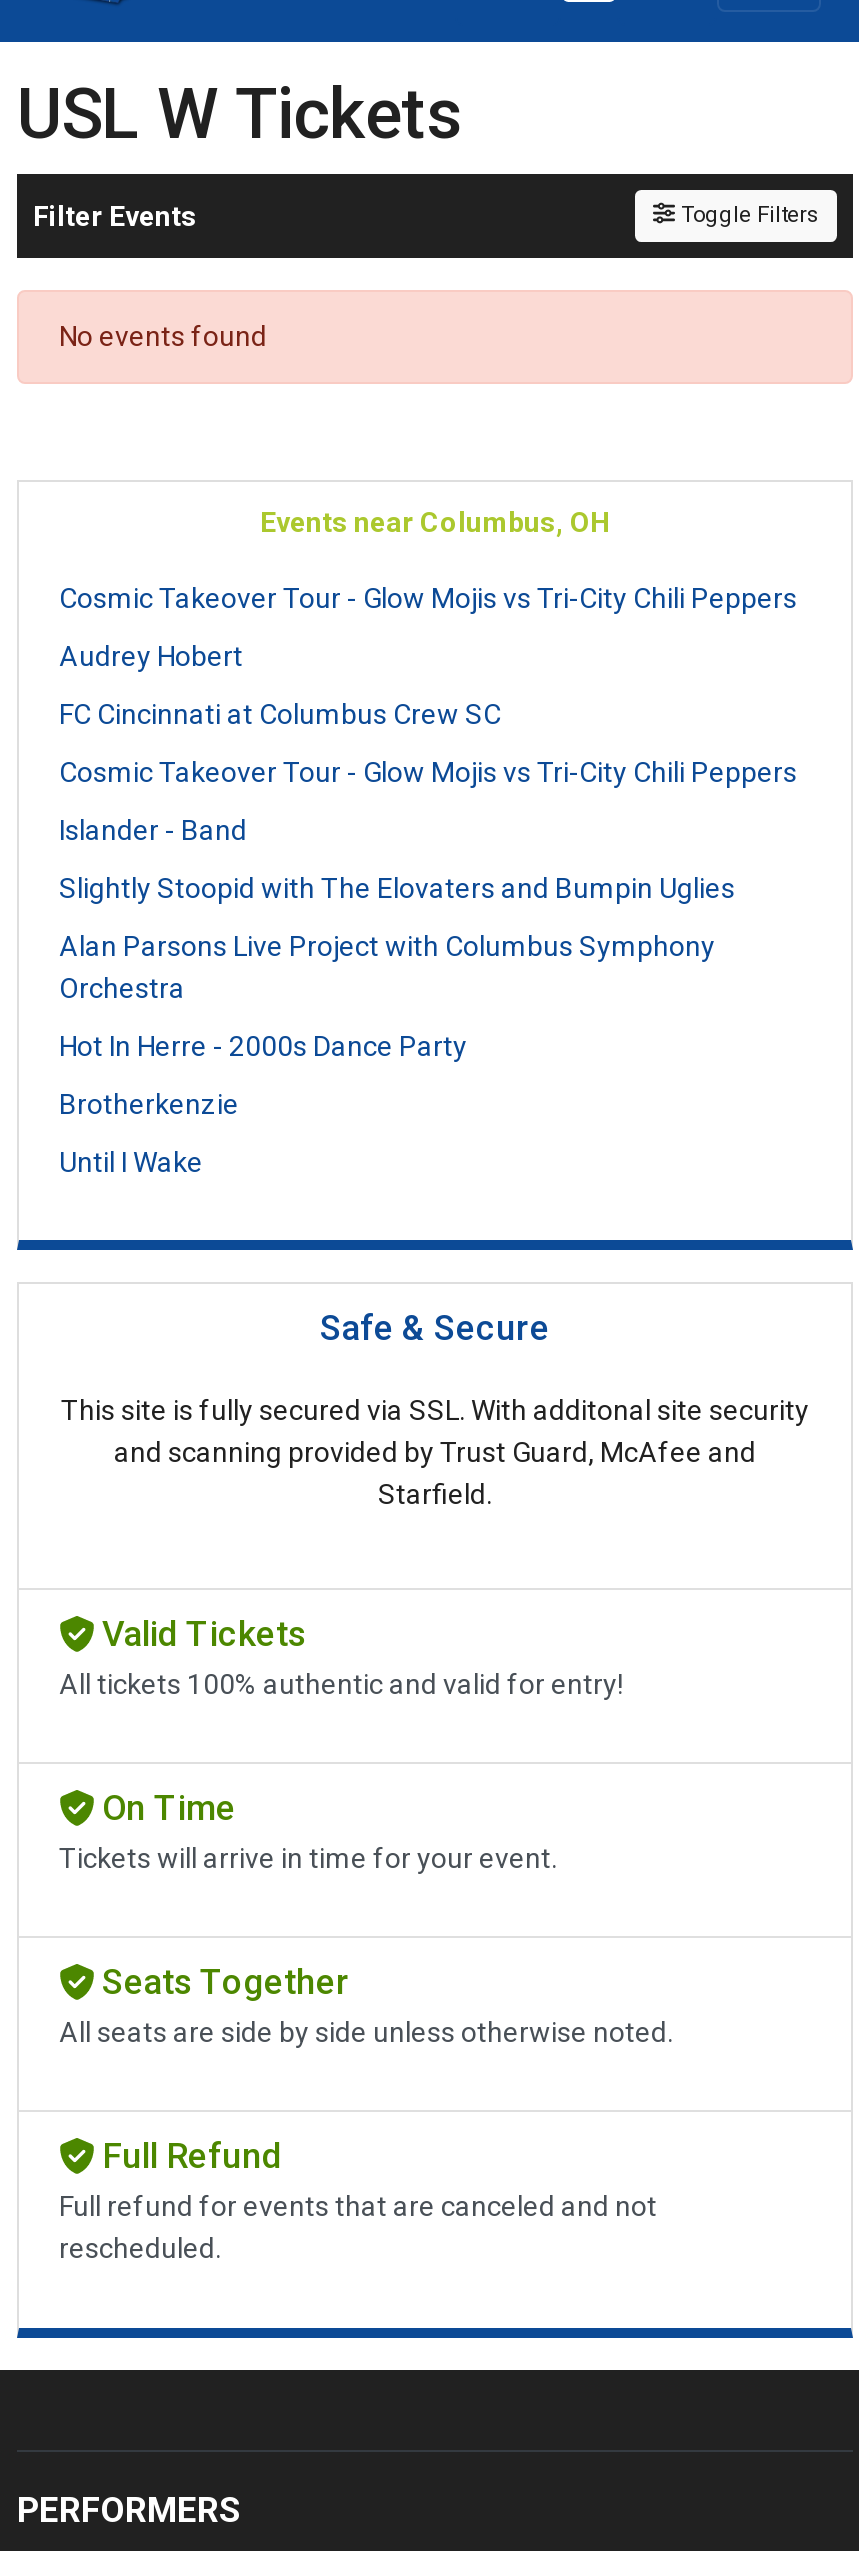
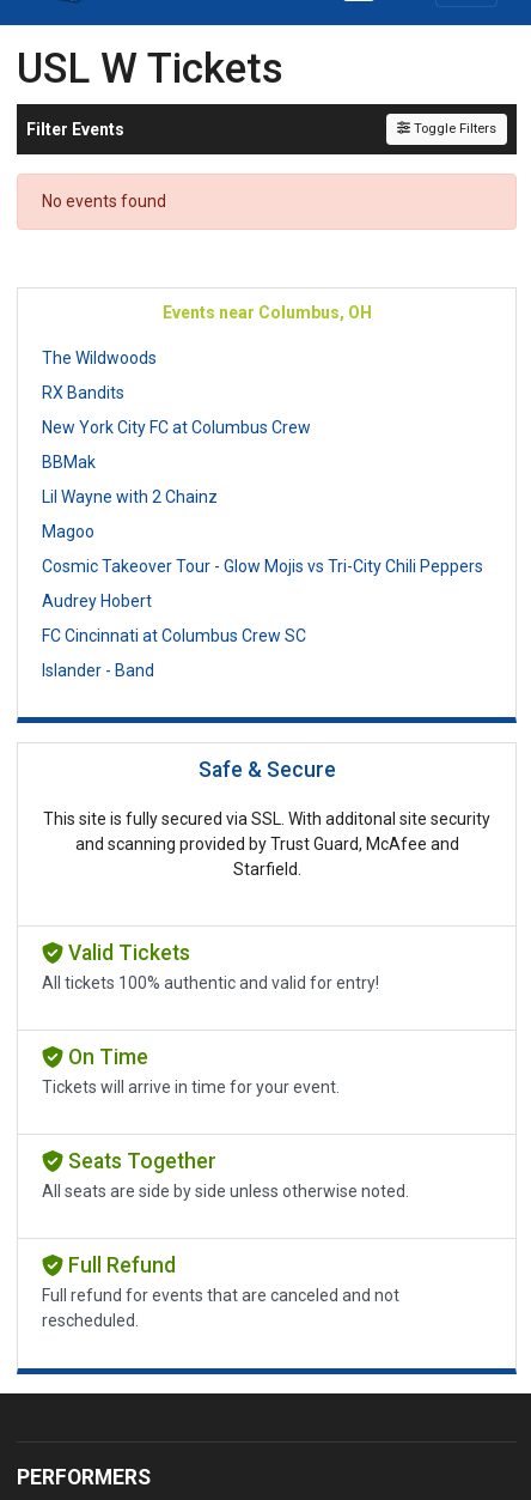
+ The Wildwoods
+ RX Bandits
+ New York City FC at Columbus Crew
+ BBMak
+ Lil Wayne with 2 Chainz
+ Magoo

moved down: Cosmic Takeover Tour - Glow Mojis vs Tri-City Chili Peppers | Audrey Hobert | FC Cincinnati at Columbus Crew SC

- Cosmic Takeover Tour - Glow Mojis vs Tri-City Chili Peppers

moved down: Islander - Band

- Slightly Stoopid with The Elovaters and Bumpin Uglies
- Alan Parsons Live Project with Columbus Symphony
- Orchestra
- Hot In Herre - 2000s Dance Party
- Brotherkenzie
- Until I Wake
